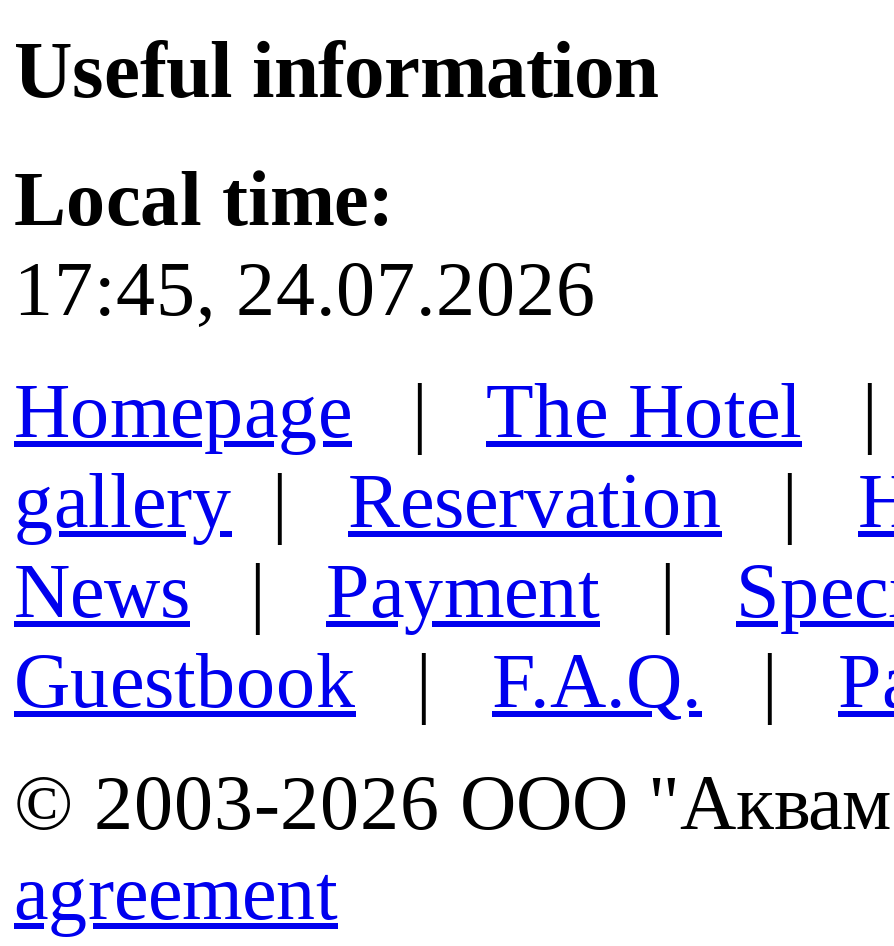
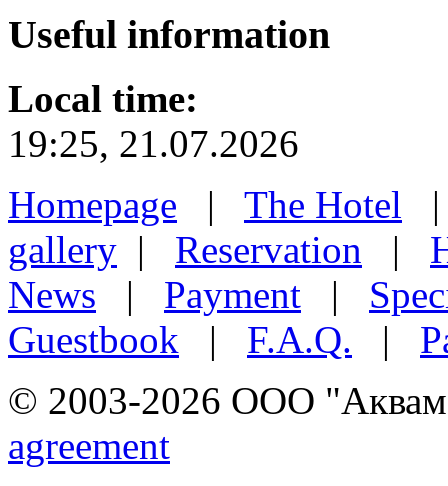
- 17:45, 24.07.2026
+ 19:25, 21.07.2026
